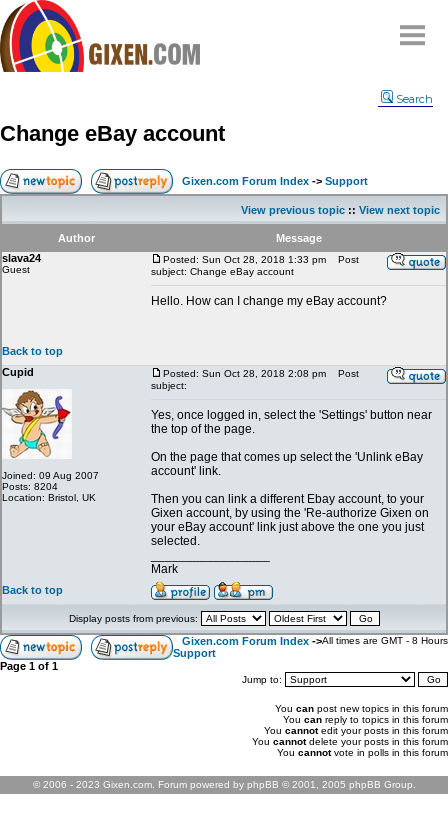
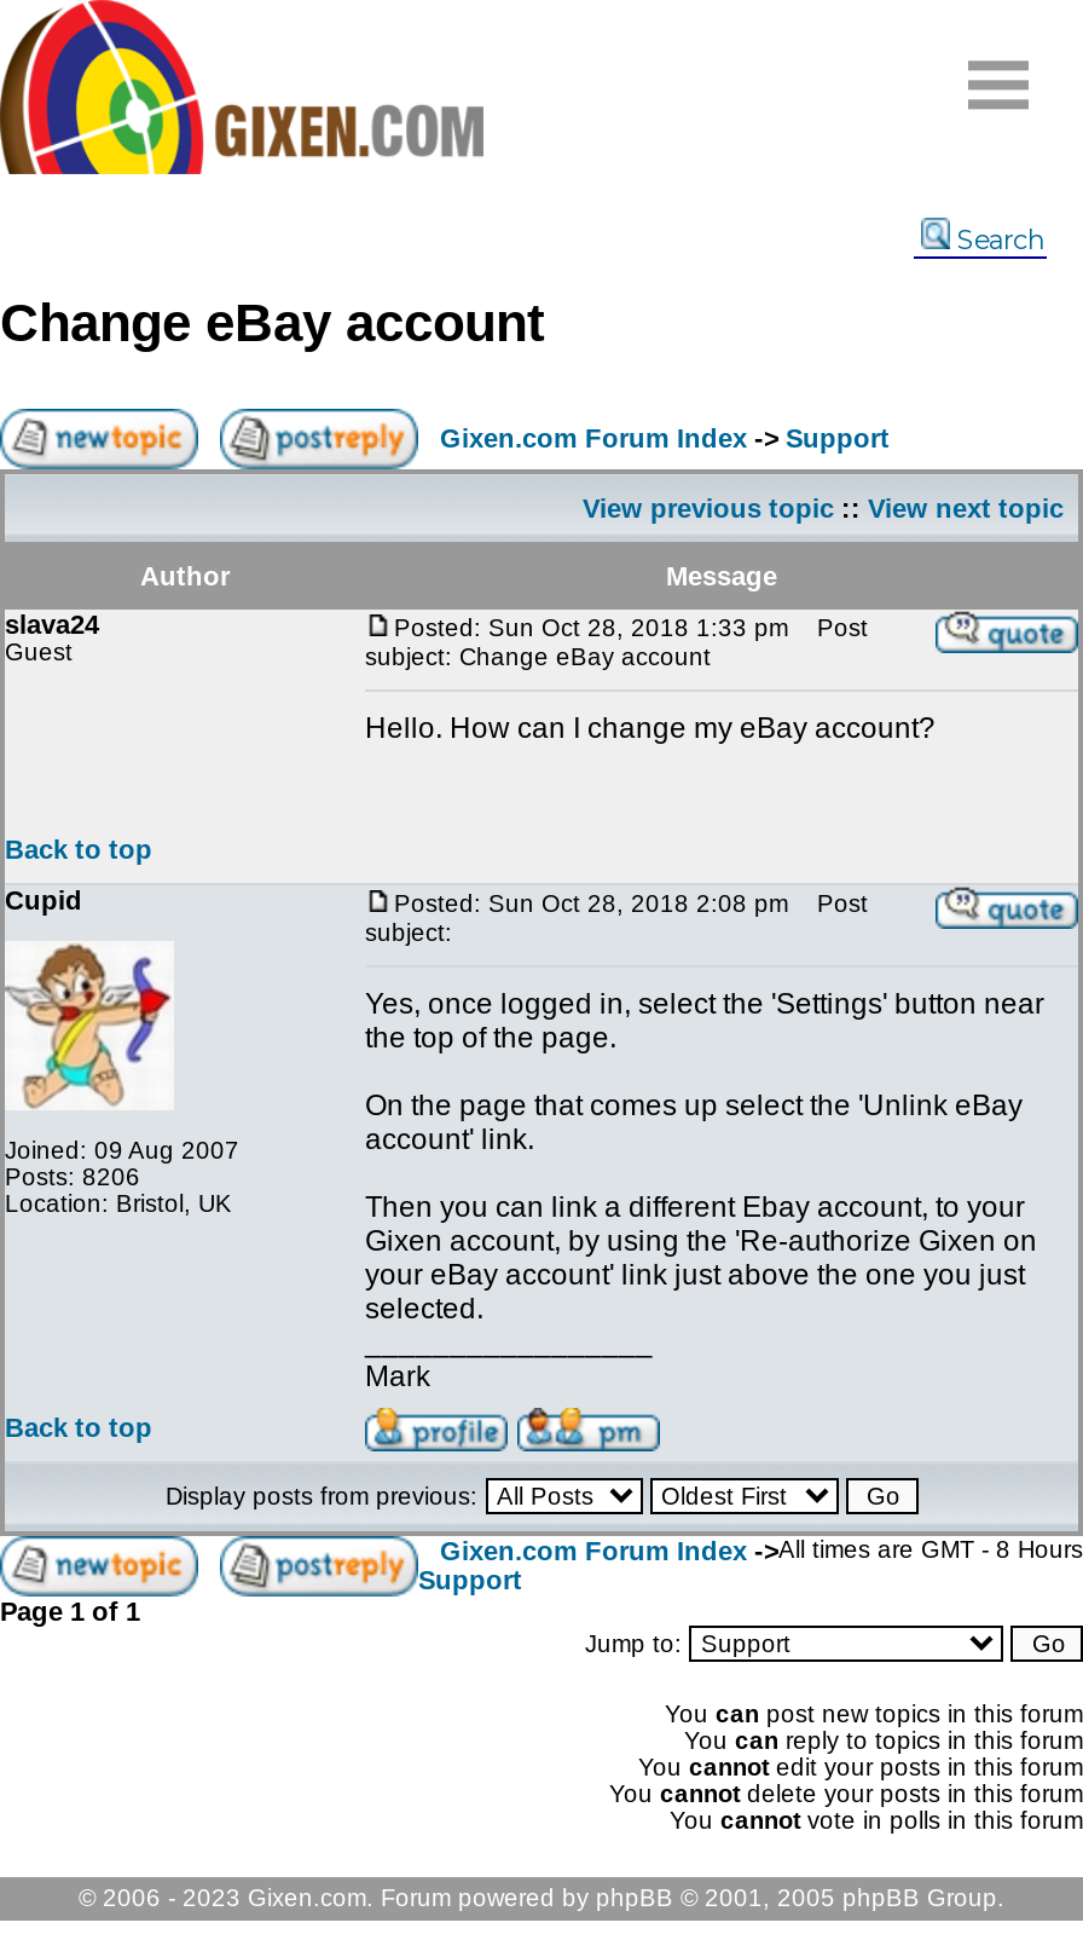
- Posts: 8204
+ Posts: 8206
